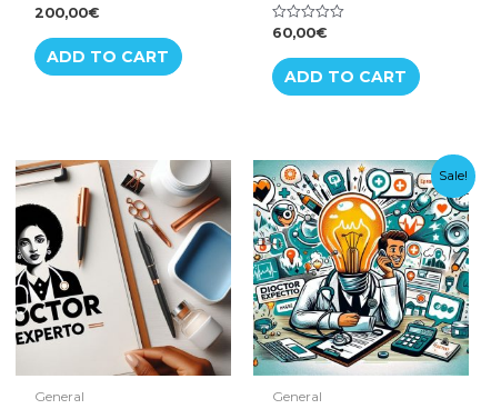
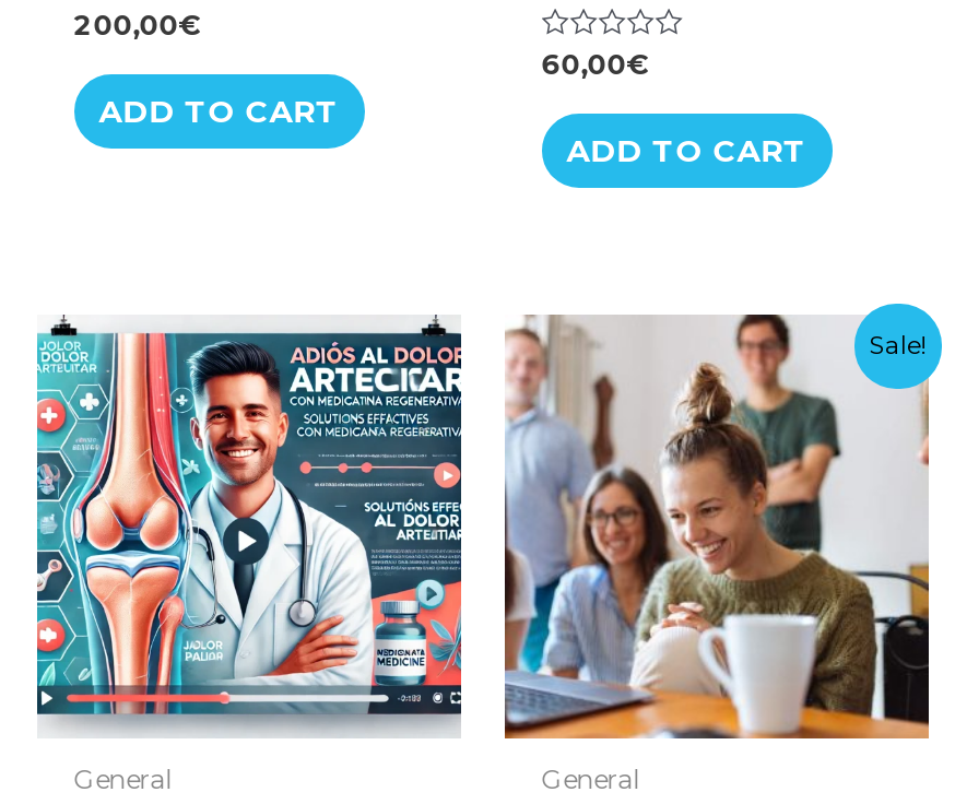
- [image]
+ [image]

- [image]
+ [image]
